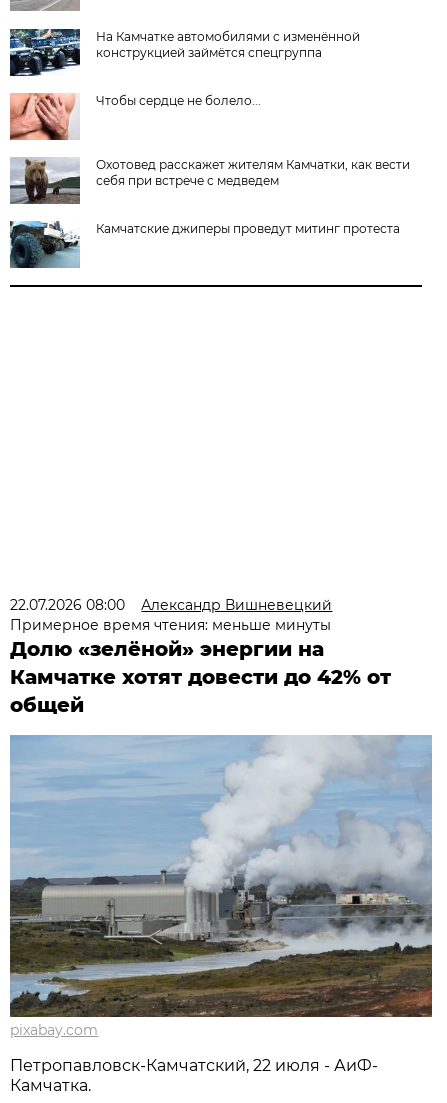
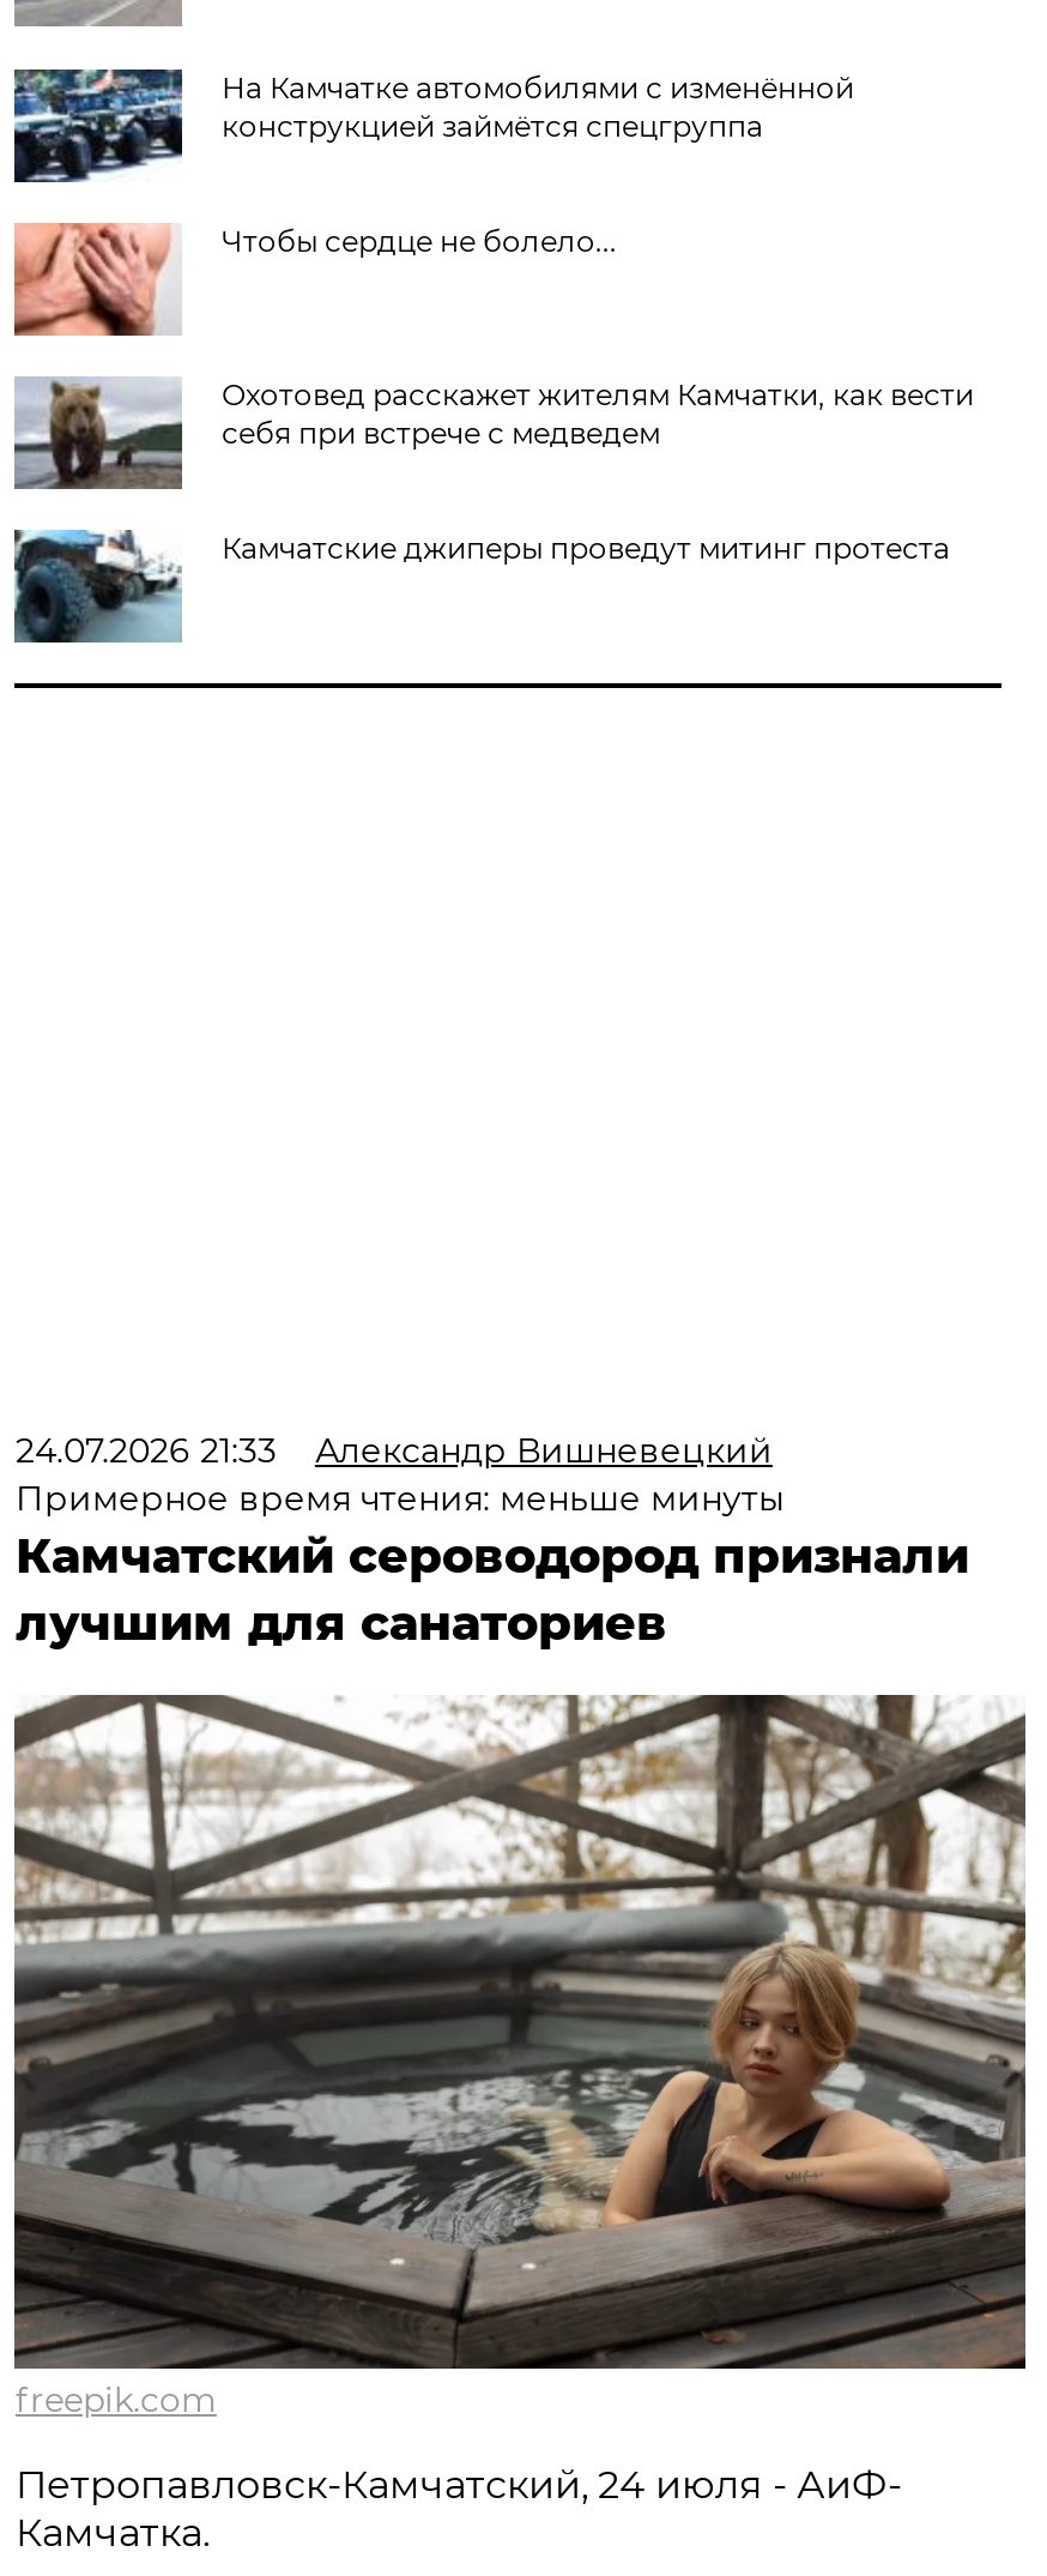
- 22.07.2026 08:00 Александр Вишневецкий
+ 24.07.2026 21:33 Александр Вишневецкий

- Долю «зелёной» энергии на
- Камчатке хотят довести до 42% от
- общей
+ Камчатский сероводород признали
+ лучшим для санаториев

- [image]
- pixabay.com
+ [image]
+ freepik.com

- Петропавловск-Камчатский, 22 июля - АиФ-
+ Петропавловск-Камчатский, 24 июля - АиФ-
